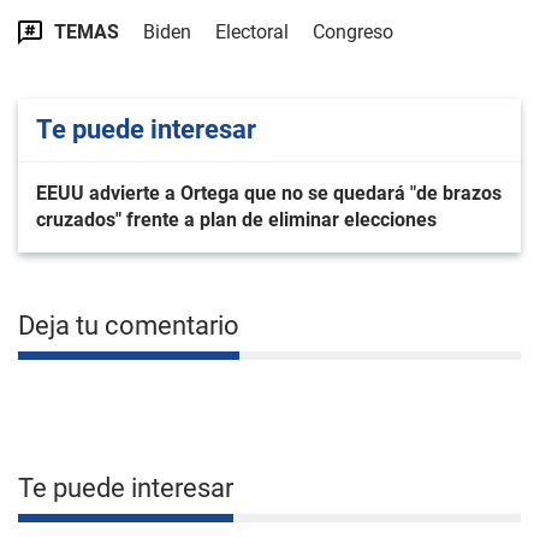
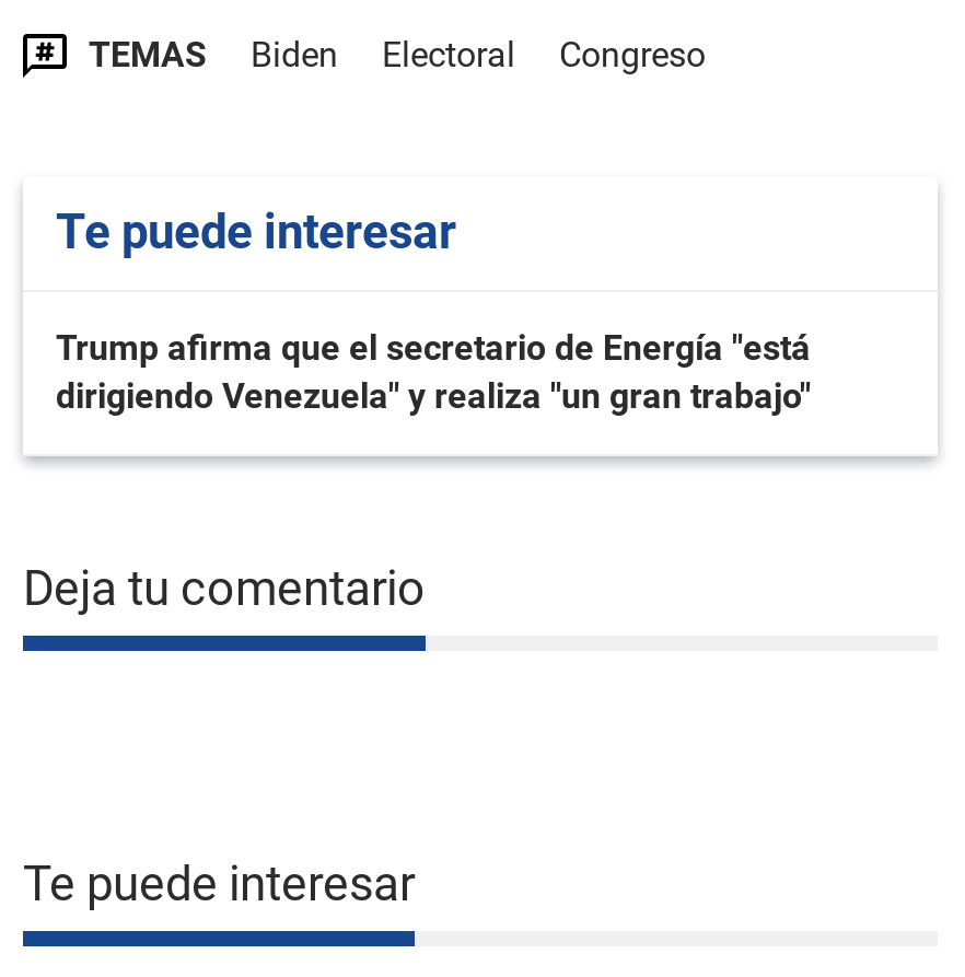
- EEUU advierte a Ortega que no se quedará "de brazos
- cruzados" frente a plan de eliminar elecciones
+ Trump afirma que el secretario de Energía "está
+ dirigiendo Venezuela" y realiza "un gran trabajo"
